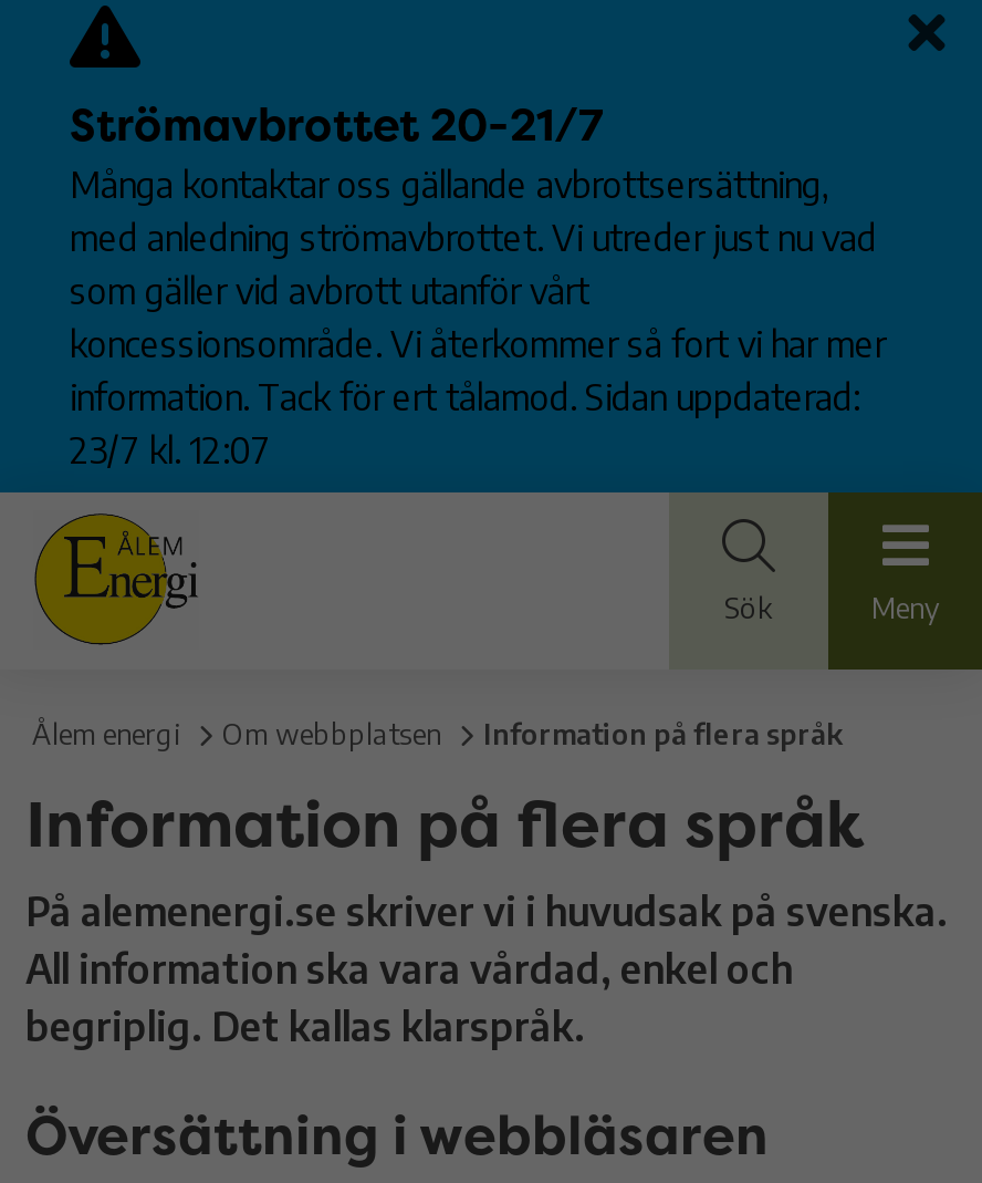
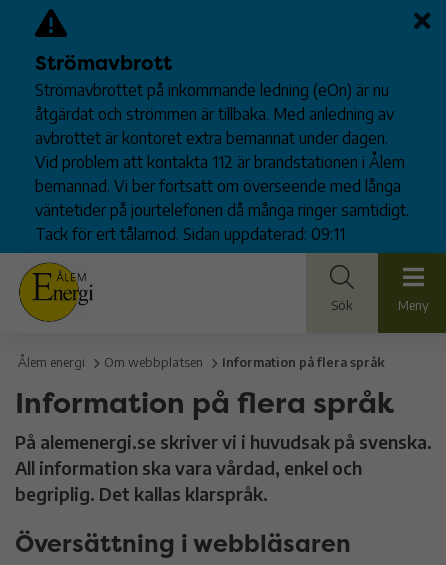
- Strömavbrottet 20-21/7
- Många kontaktar oss gällande avbrottsersättning,
- med anledning strömavbrottet. Vi utreder just nu vad
- som gäller vid avbrott utanför vårt
- koncessionsområde. Vi återkommer så fort vi har mer
- information. Tack för ert tålamod. Sidan uppdaterad:
- 23/7 kl. 12:07
+ Strömavbrott
+ Strömavbrottet på inkommande ledning (eOn) är nu
+ åtgärdat och strömmen är tillbaka. Med anledning av
+ avbrottet är kontoret extra bemannat under dagen.
+ Vid problem att kontakta 112 är brandstationen i Ålem
+ bemannad. Vi ber fortsatt om överseende med långa
+ väntetider på jourtelefonen då många ringer samtidigt.
+ Tack för ert tålamod. Sidan uppdaterad: 09:11
